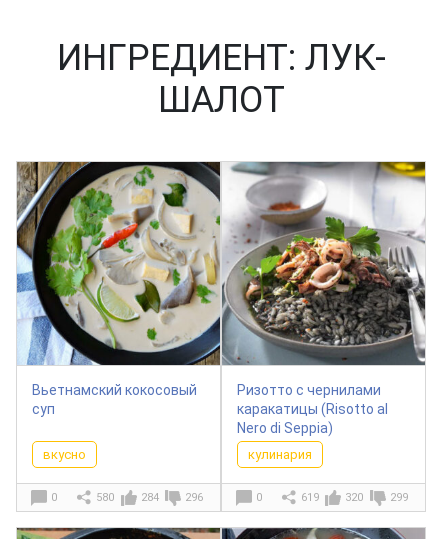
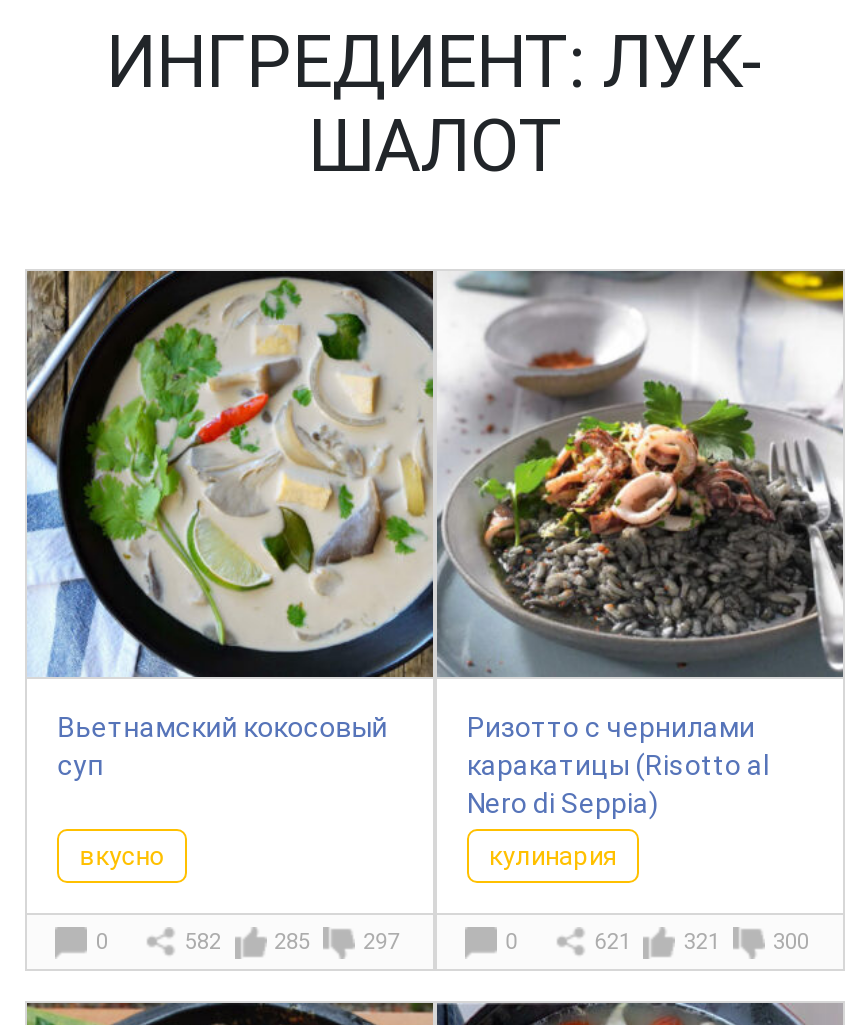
- 580
+ 582

- 284
+ 285

- 296
+ 297

- 619
+ 621

- 320
+ 321

- 299
+ 300
